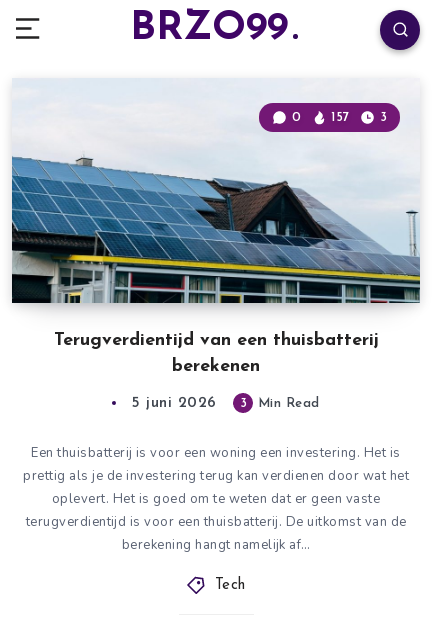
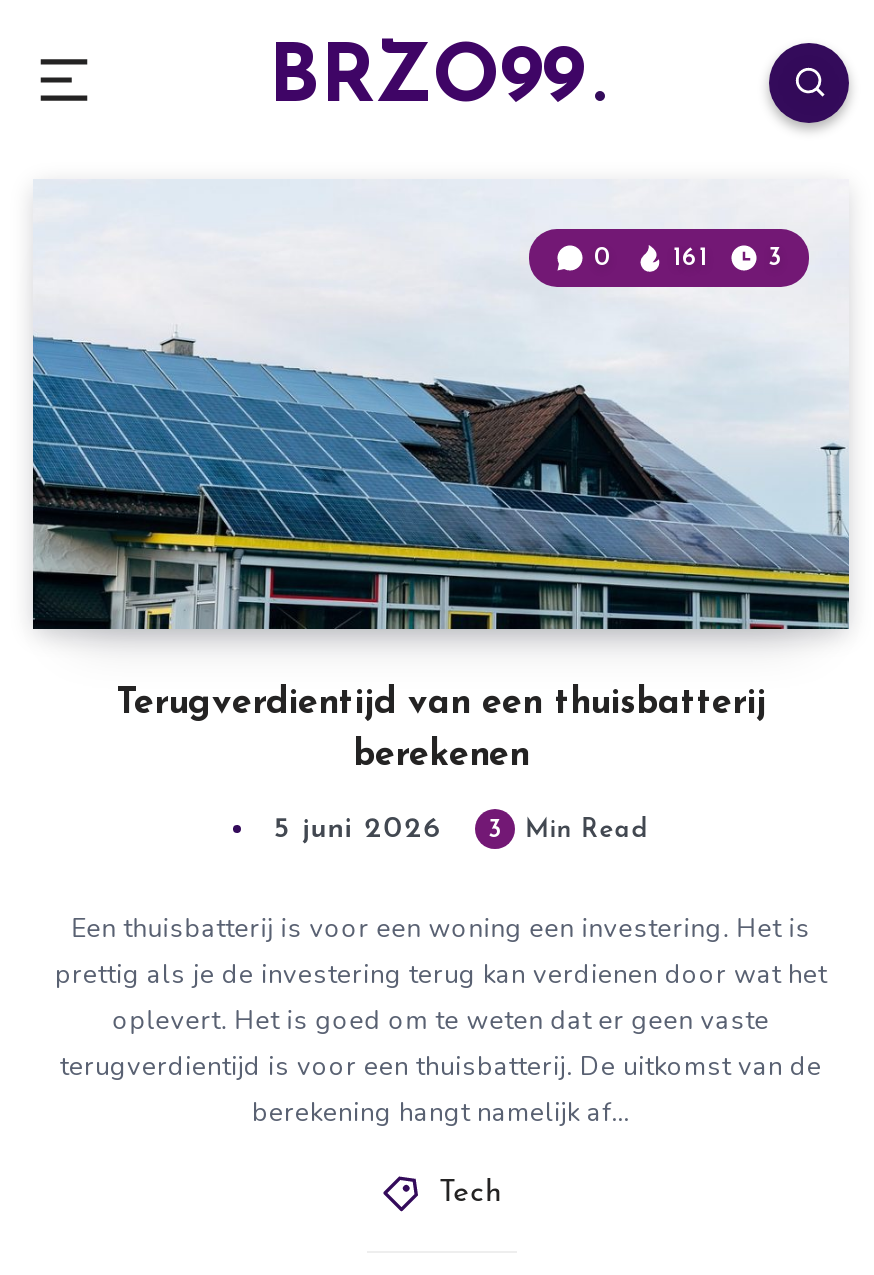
- 0 157 3
+ 0 161 3
